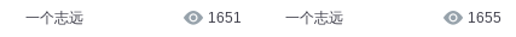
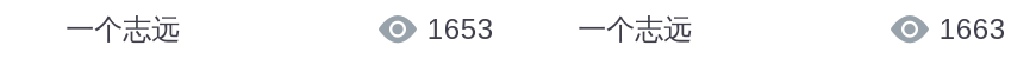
- 1651
+ 1653

- 1655
+ 1663
